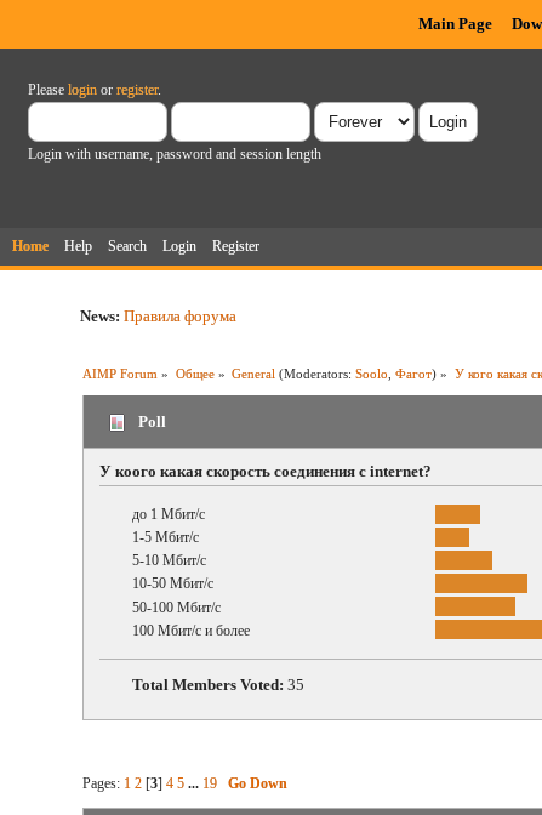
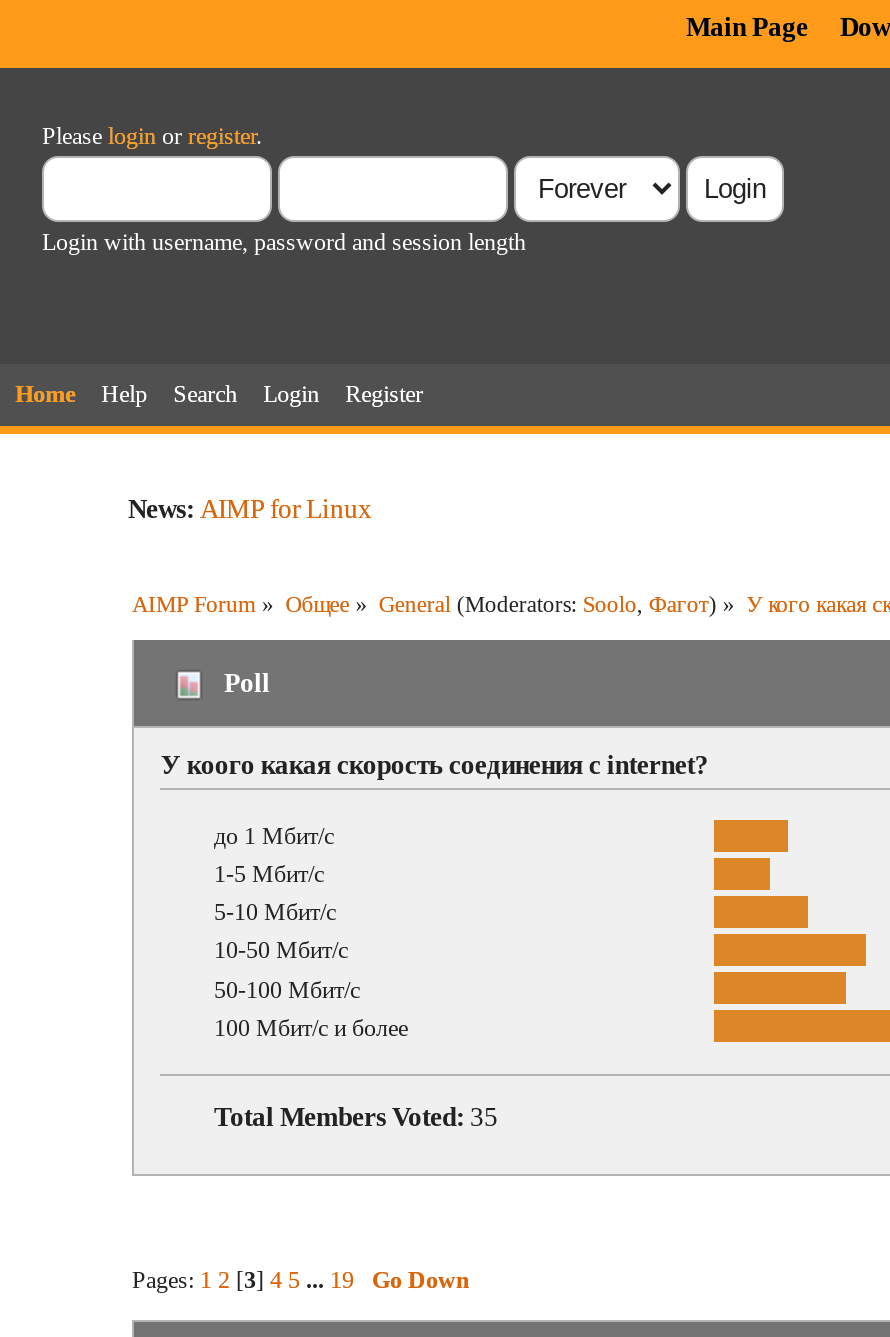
- News: Правила форума
+ News: AIMP for Linux
